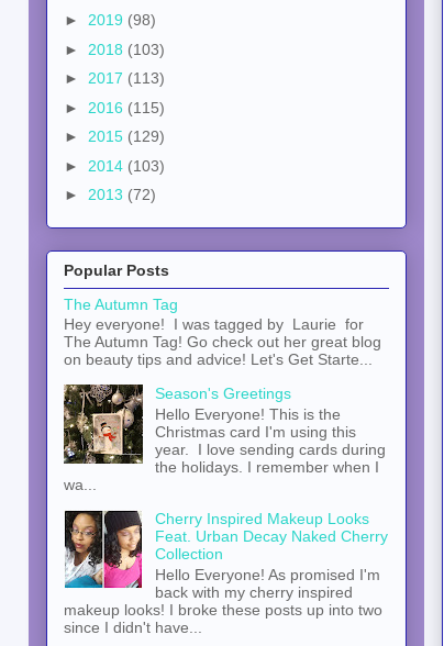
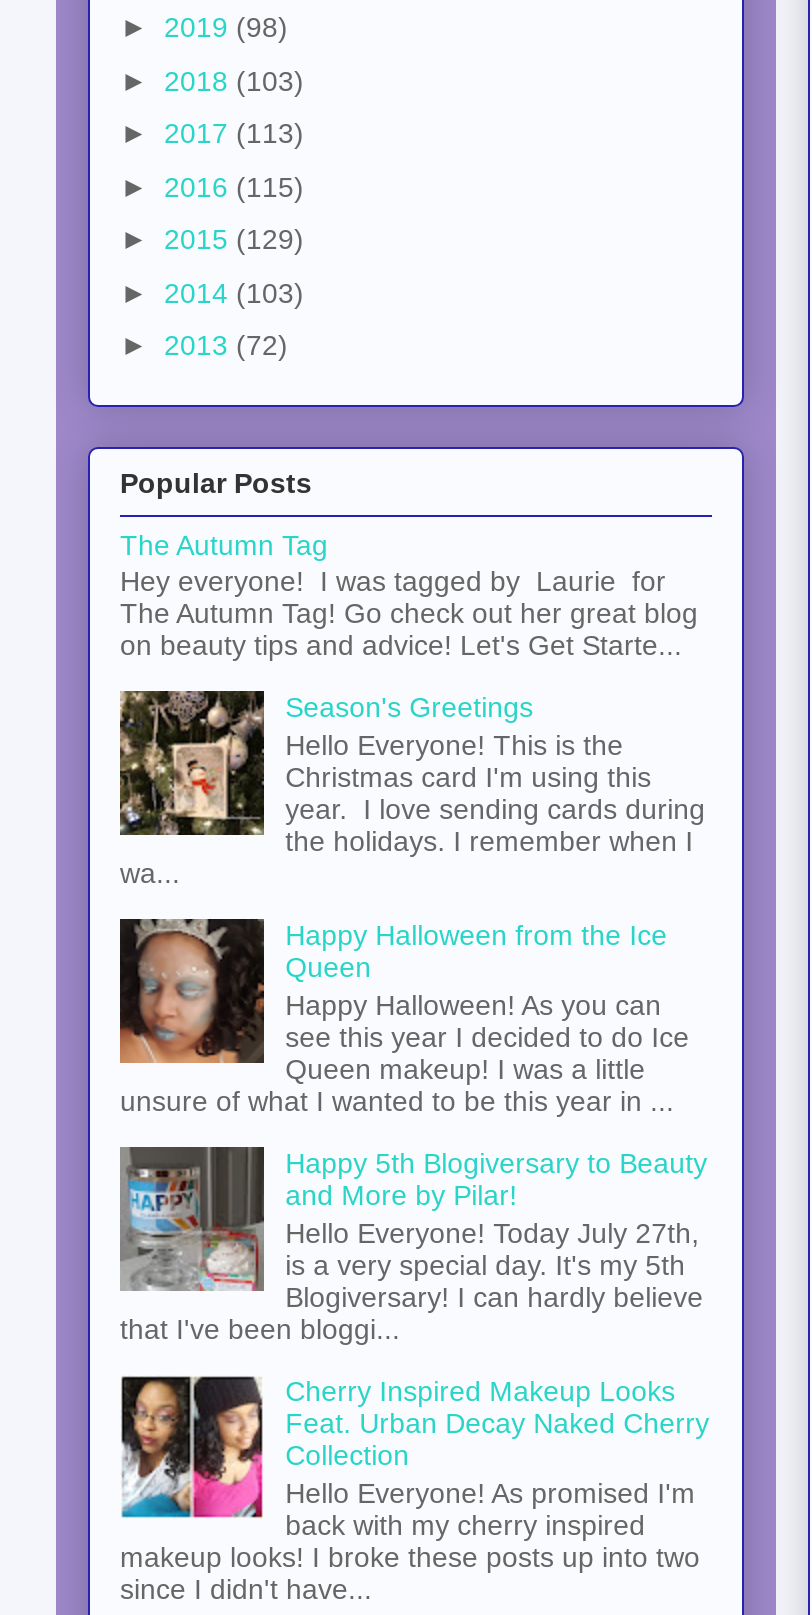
+ [image]
+ Happy Halloween from the Ice
+ Queen
+ Happy Halloween! As you can
+ see this year I decided to do Ice
+ Queen makeup! I was a little
+ unsure of what I wanted to be this year in ...
+ Happy 5th Blogiversary to Beauty
+ and More by Pilar!
+ Hello Everyone! Today July 27th,
+ is a very special day. It's my 5th
+ Blogiversary! I can hardly believe
+ that I've been bloggi...

+ [image]
